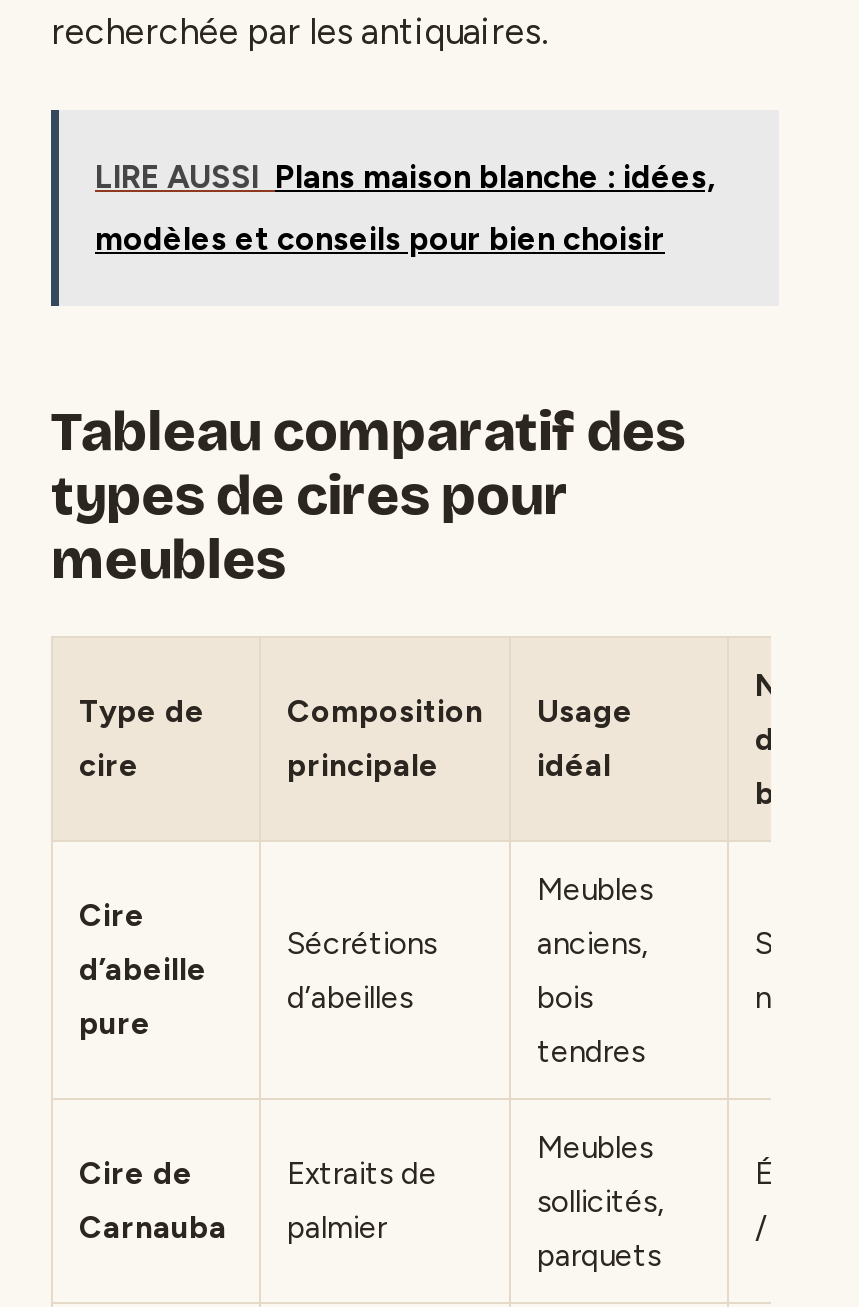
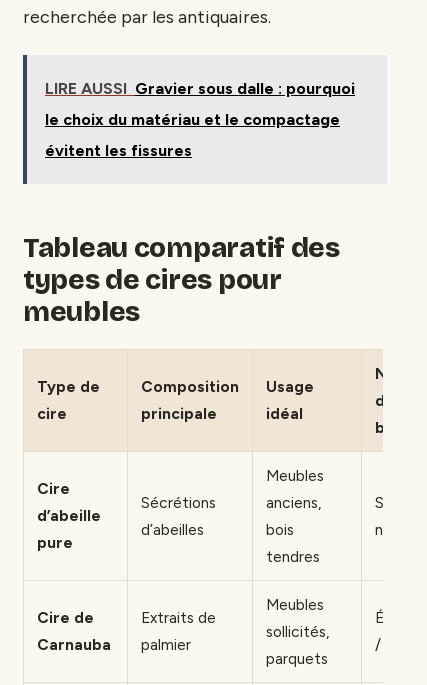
- LIRE AUSSI Plans maison blanche : idées,
- modèles et conseils pour bien choisir
+ LIRE AUSSI Gravier sous dalle : pourquoi
+ le choix du matériau et le compactage
+ évitent les fissures
